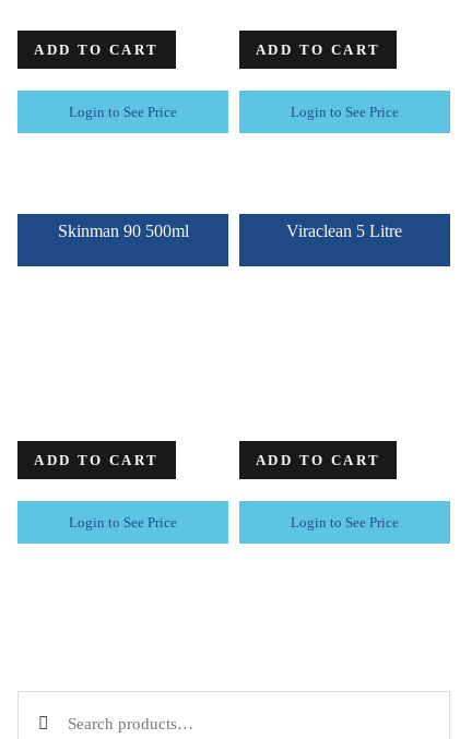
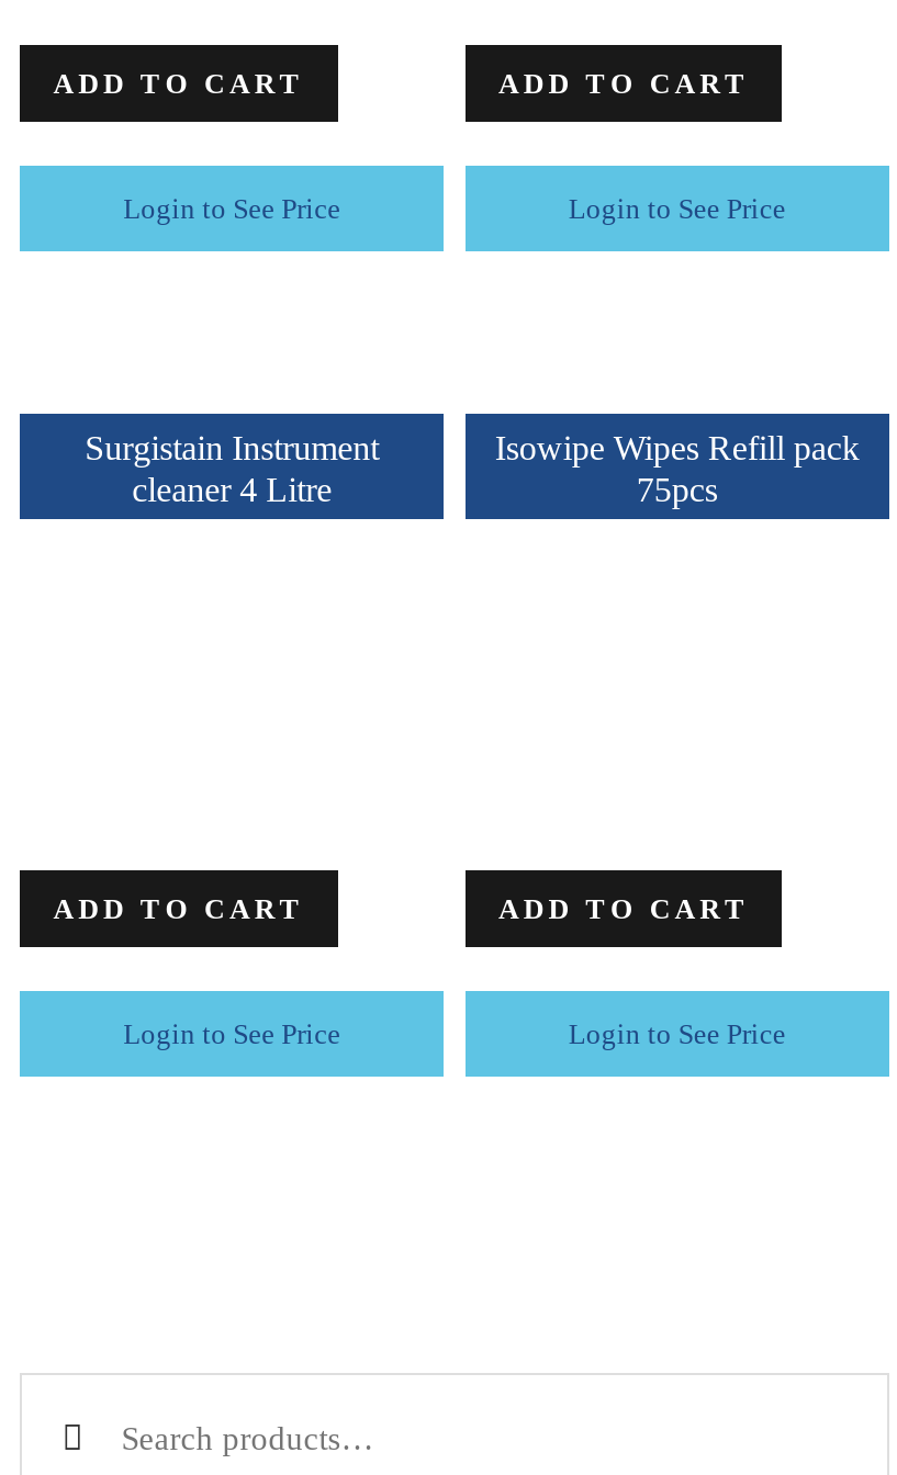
- Skinman 90 500ml
+ Surgistain Instrument
+ cleaner 4 Litre

- Viraclean 5 Litre
+ Isowipe Wipes Refill pack
+ 75pcs
